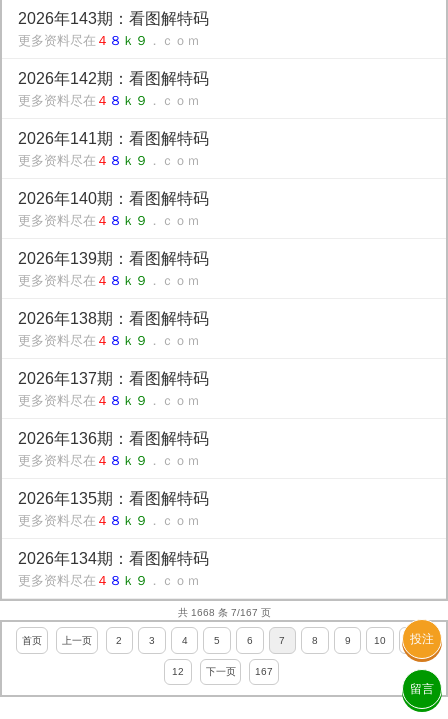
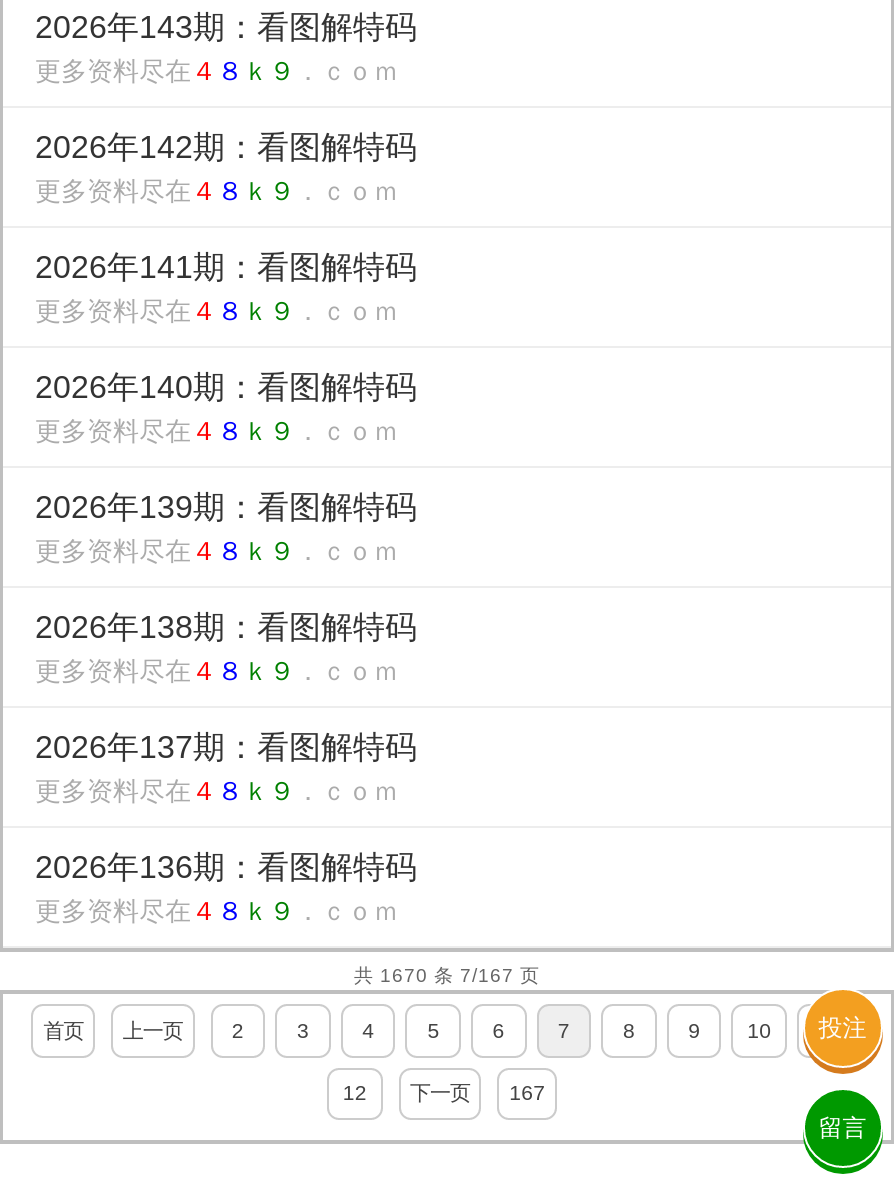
- 2026年135期：看图解特码
- 更多资料尽在４８ｋ９．ｃｏｍ
- 2026年134期：看图解特码
- 更多资料尽在４８ｋ９．ｃｏｍ
- 共 1668 条 7/167 页
+ 共 1670 条 7/167 页
